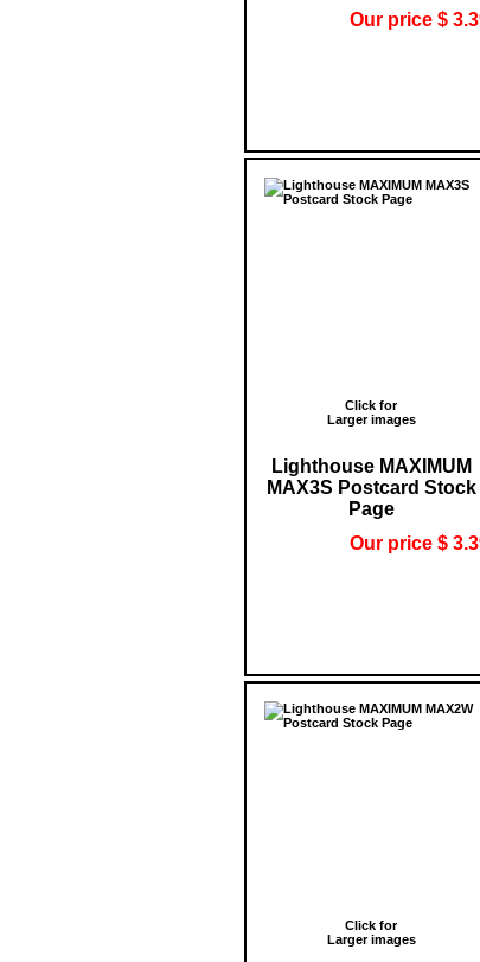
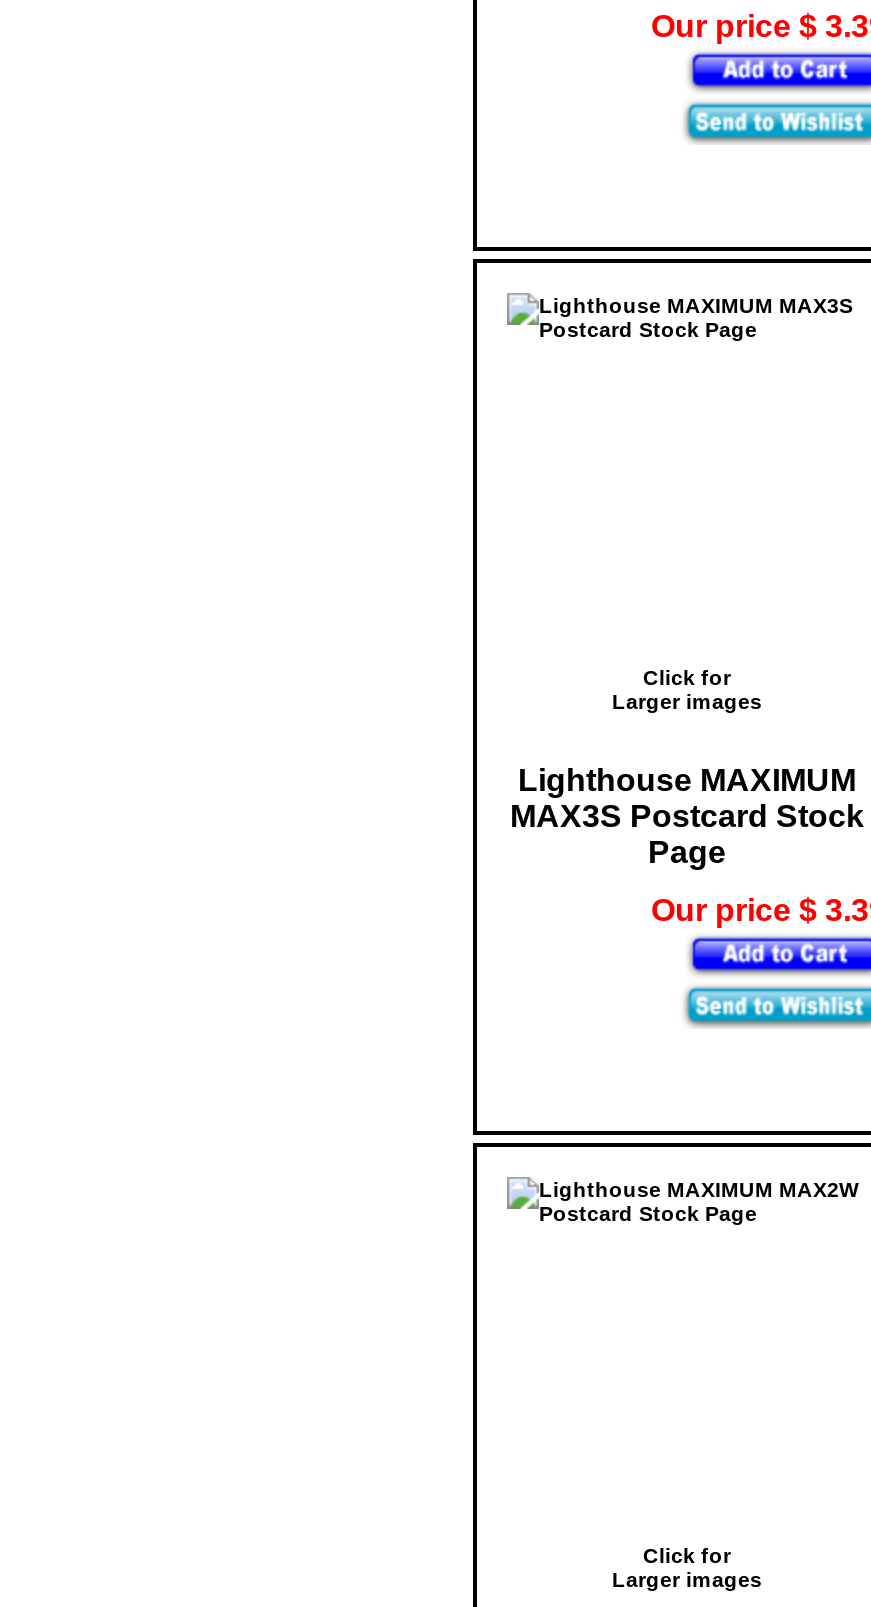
+ [image]

+ [image]
